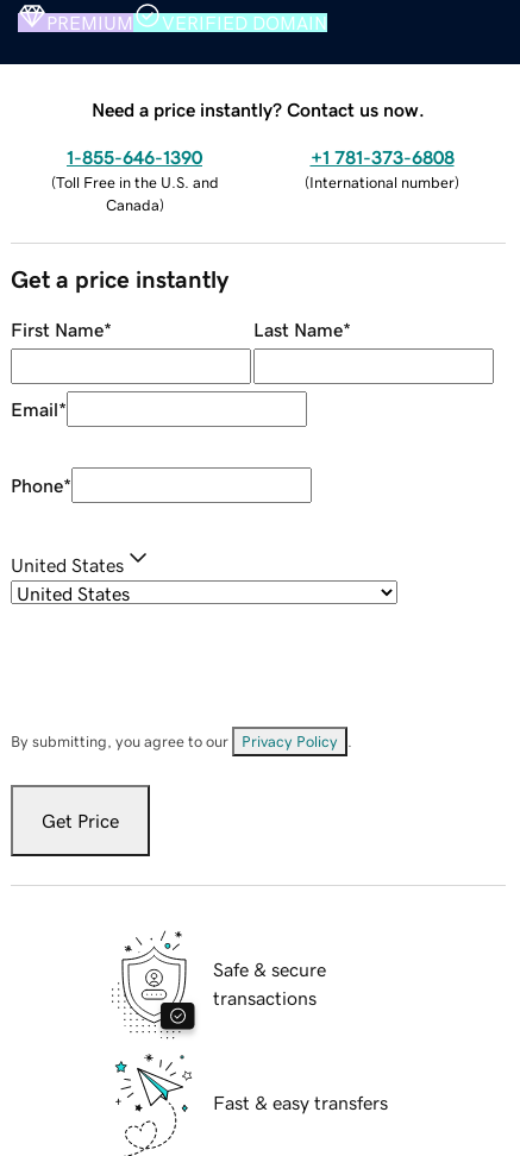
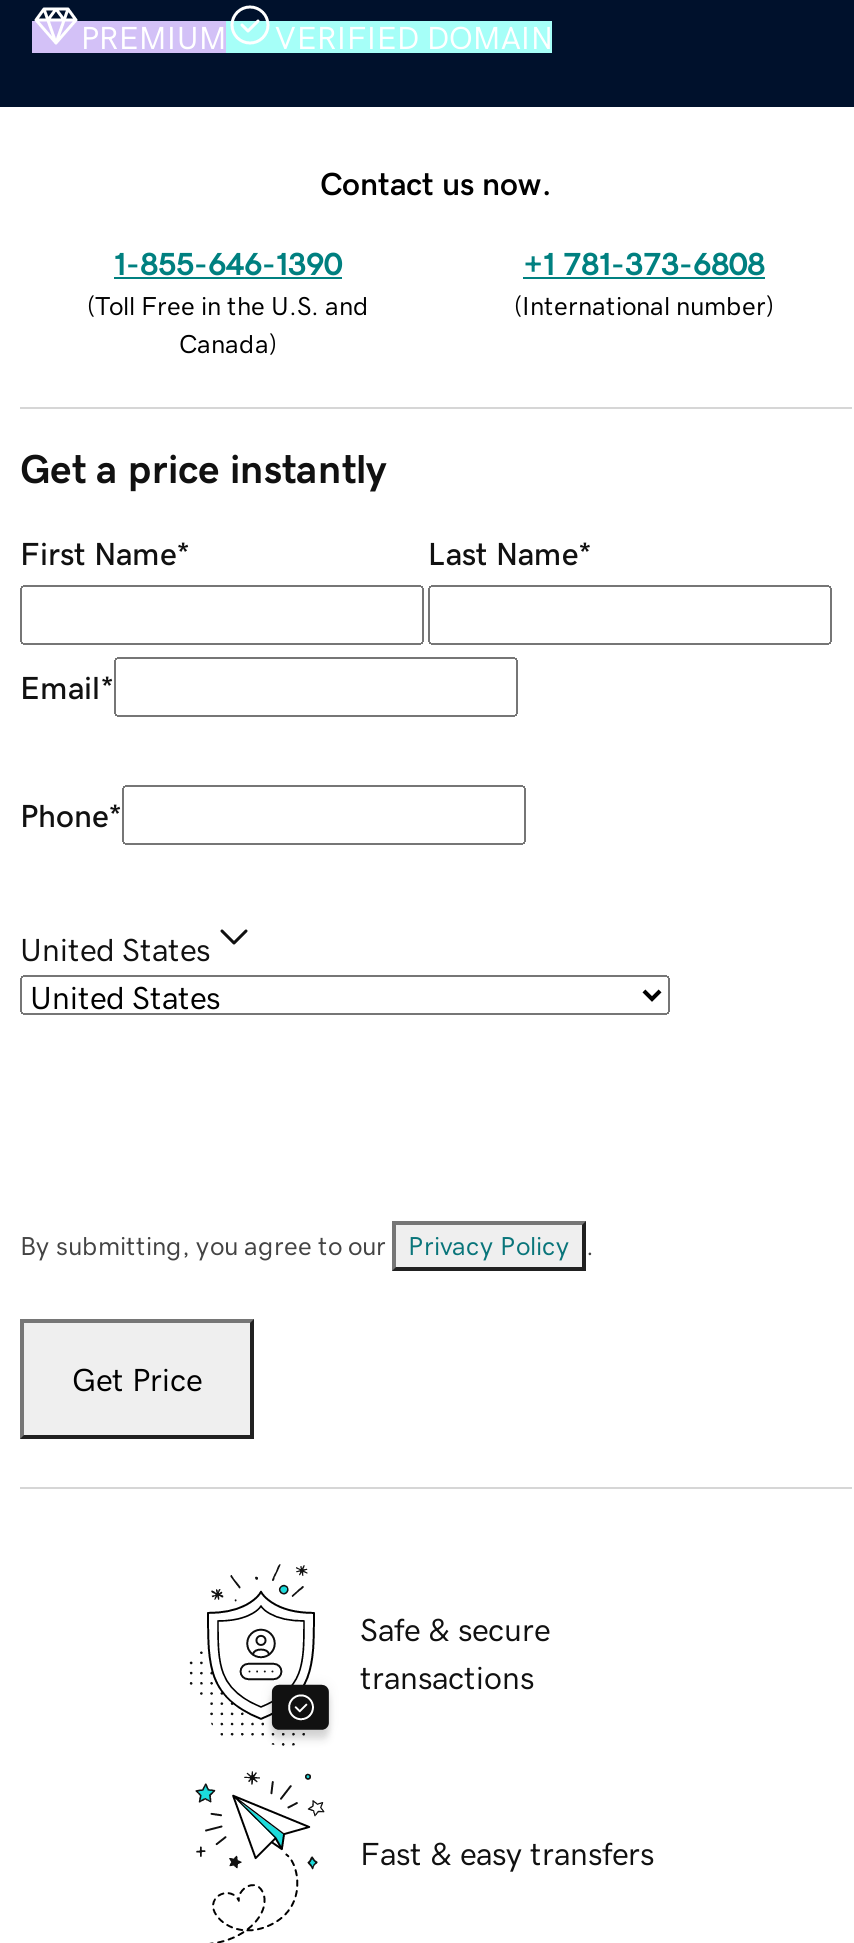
- Need a price instantly? Contact us now.
+ Contact us now.
